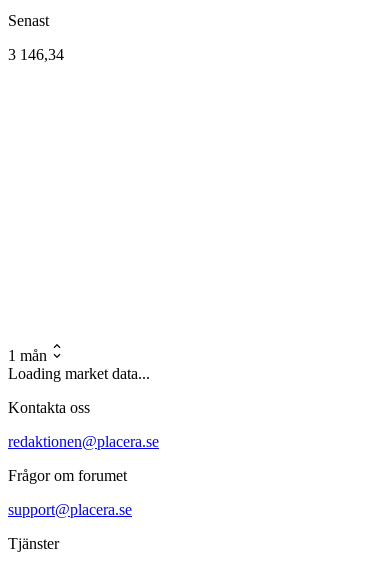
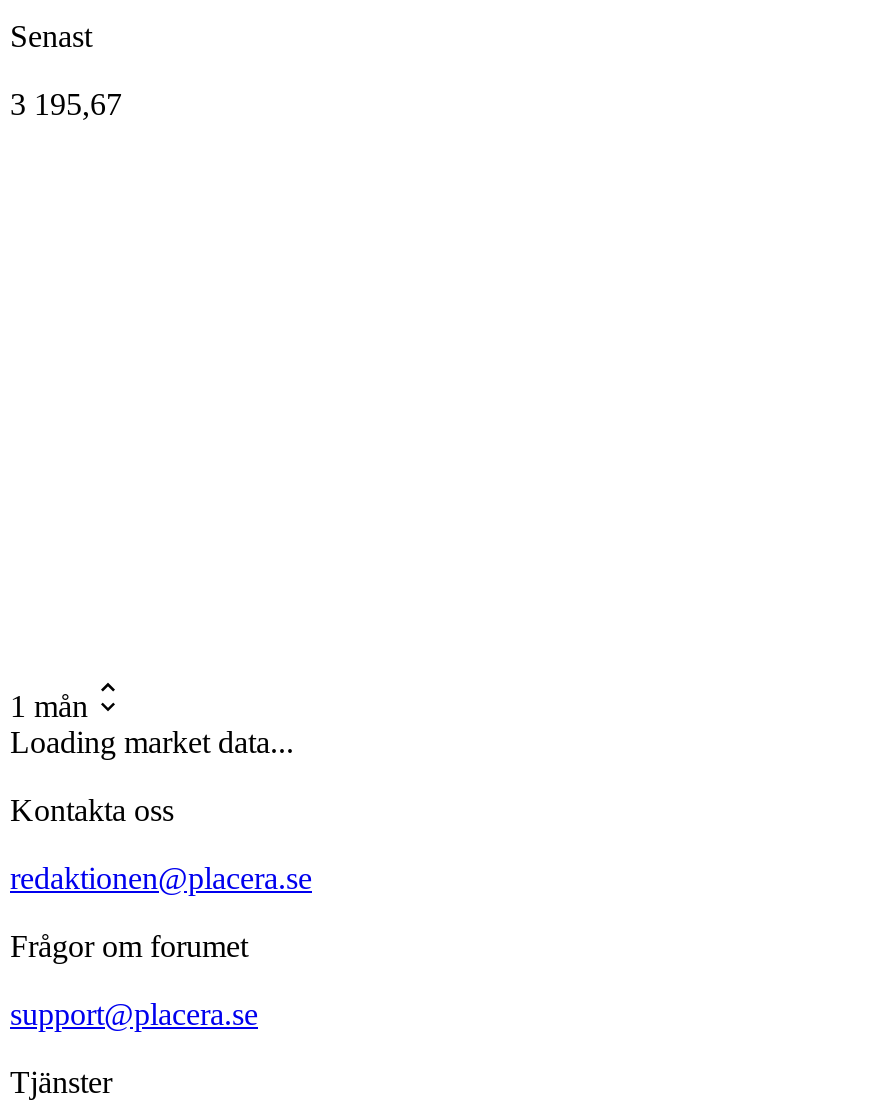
- 3 146,34
+ 3 195,67
